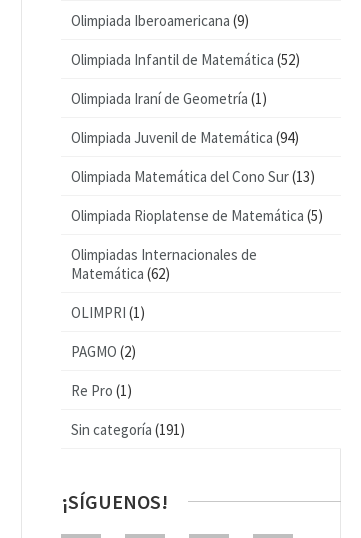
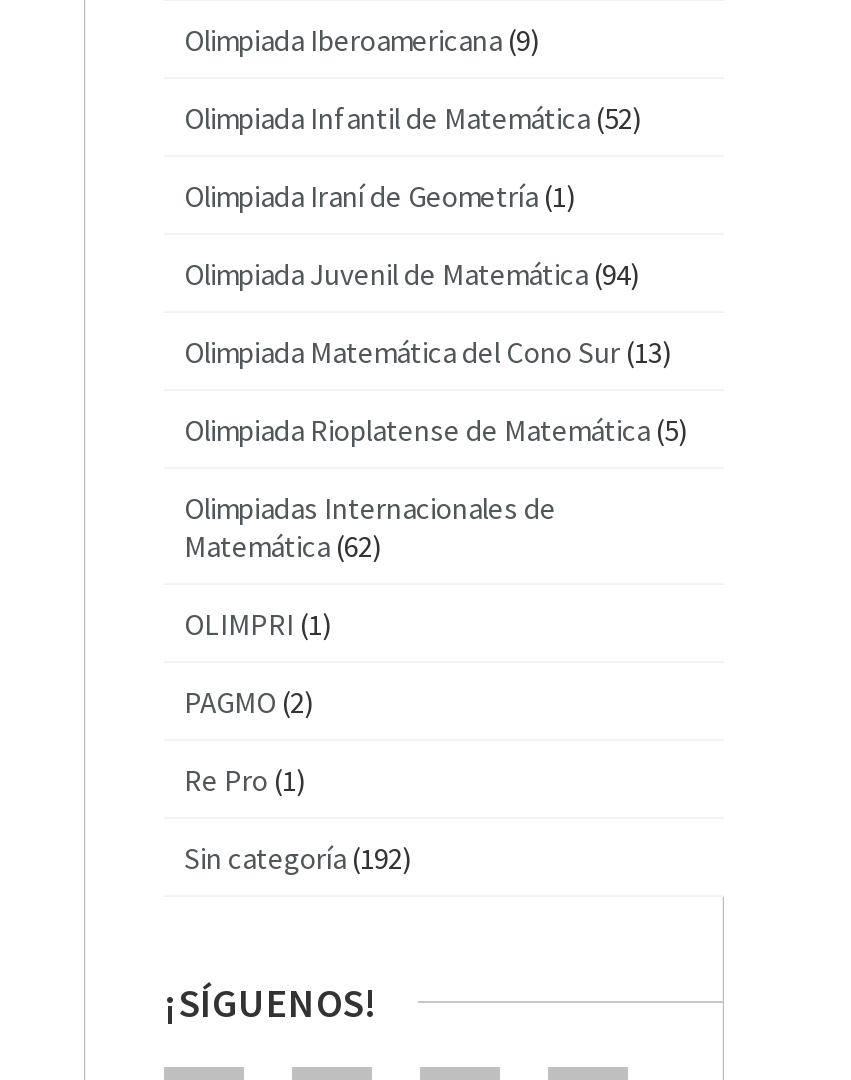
- Sin categoría (191)
+ Sin categoría (192)
